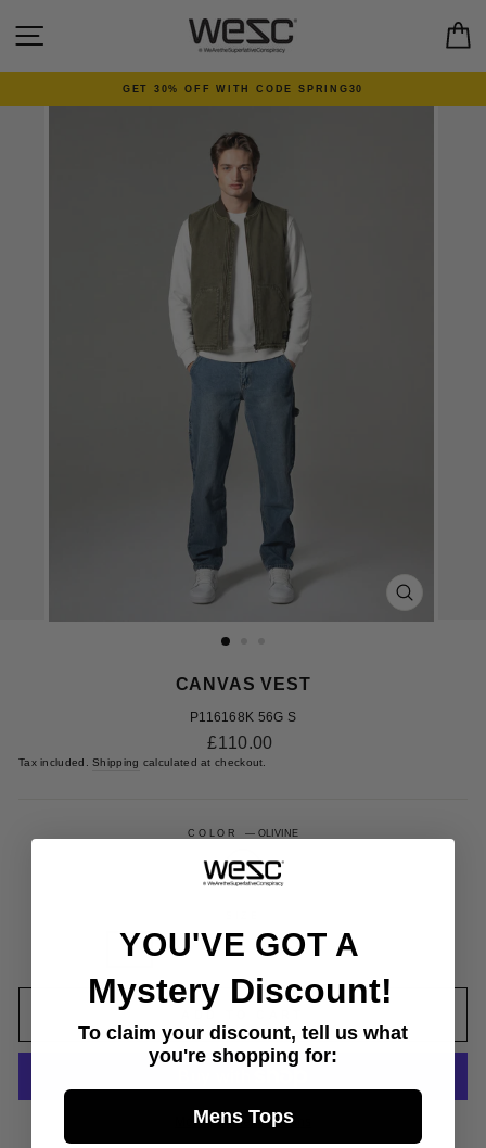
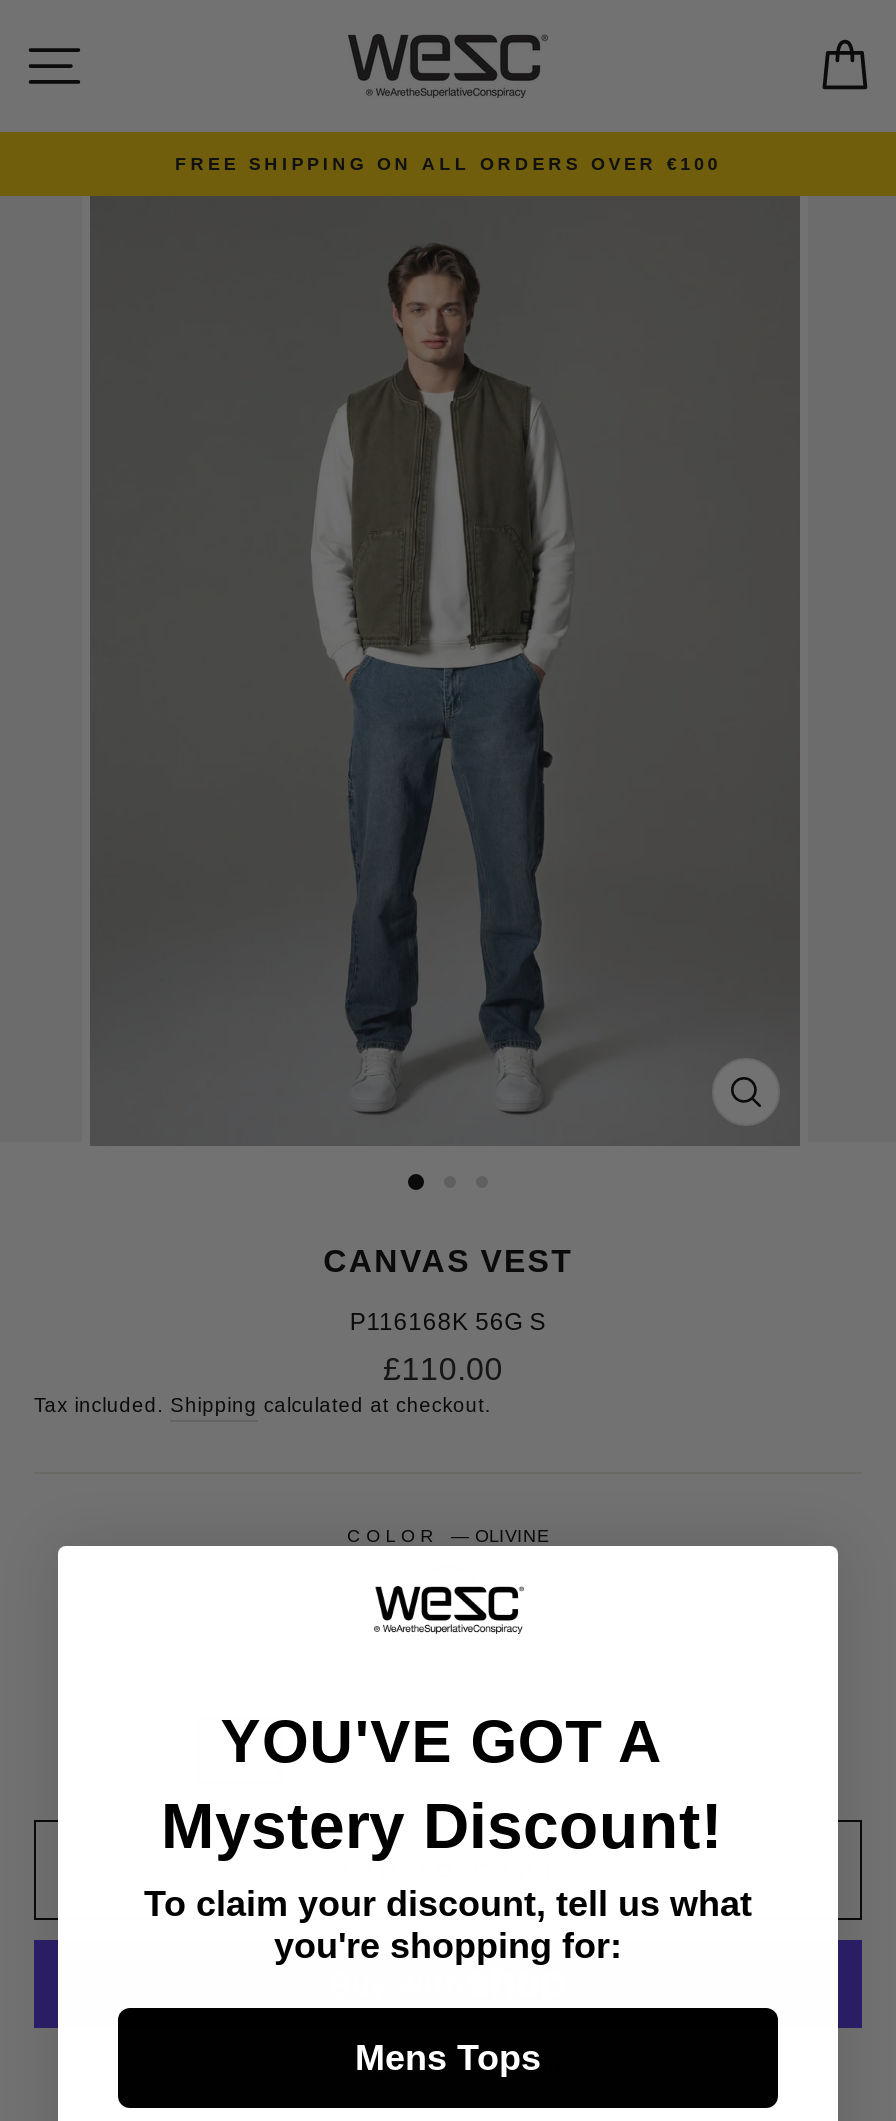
- GET 30% OFF WITH CODE SPRING30
+ FREE SHIPPING ON ALL ORDERS OVER €100
